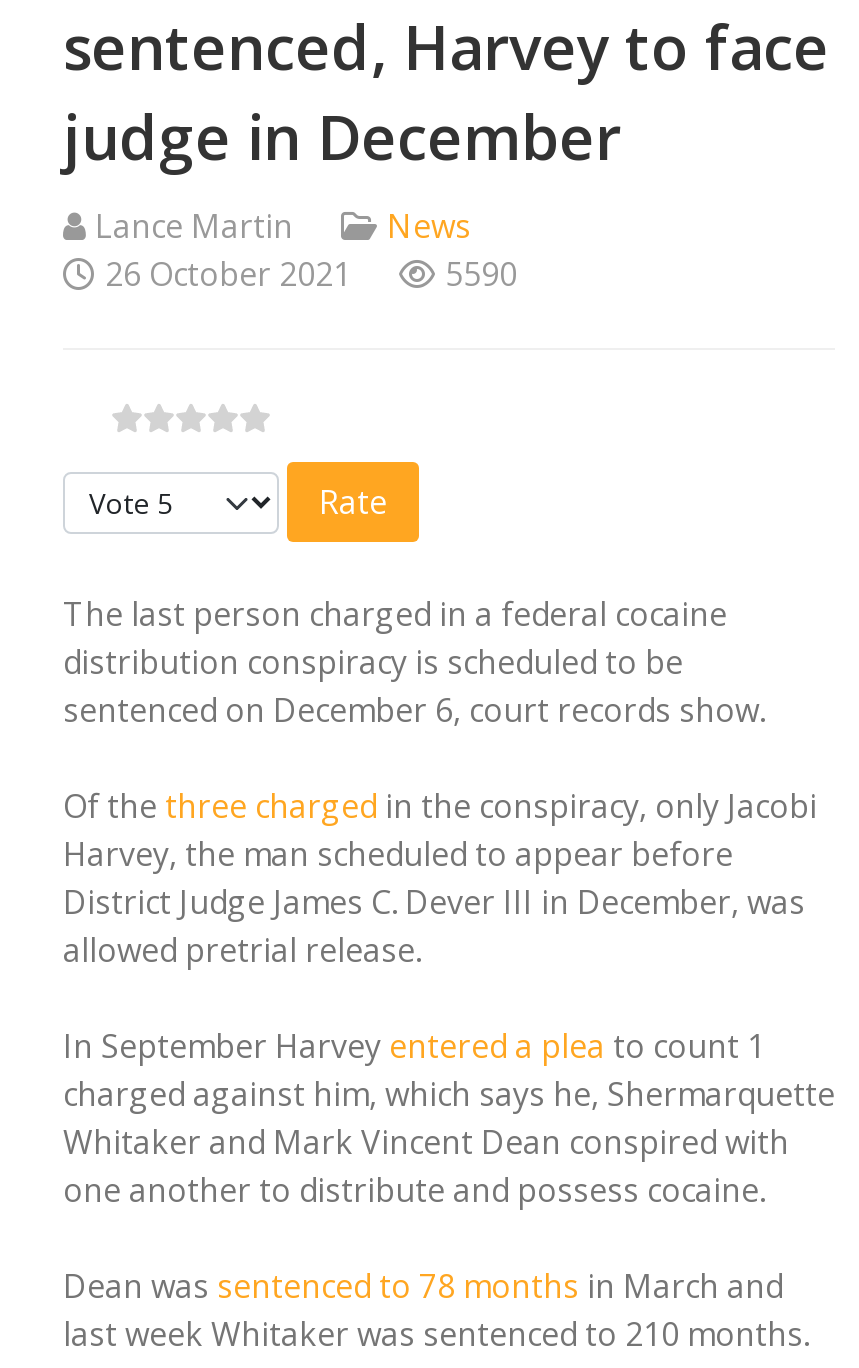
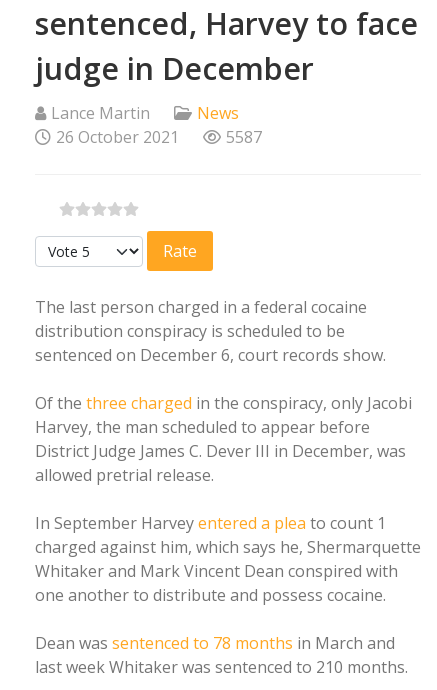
- 5590
+ 5587
